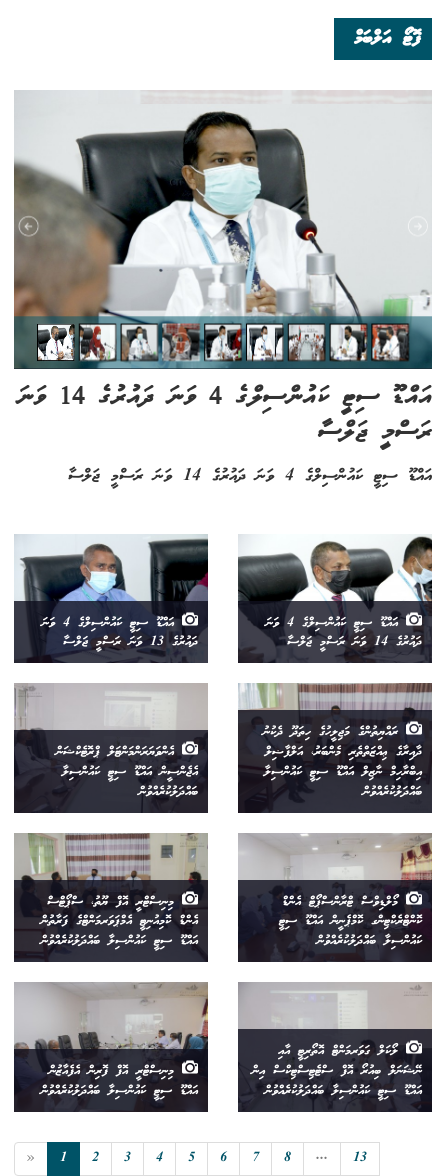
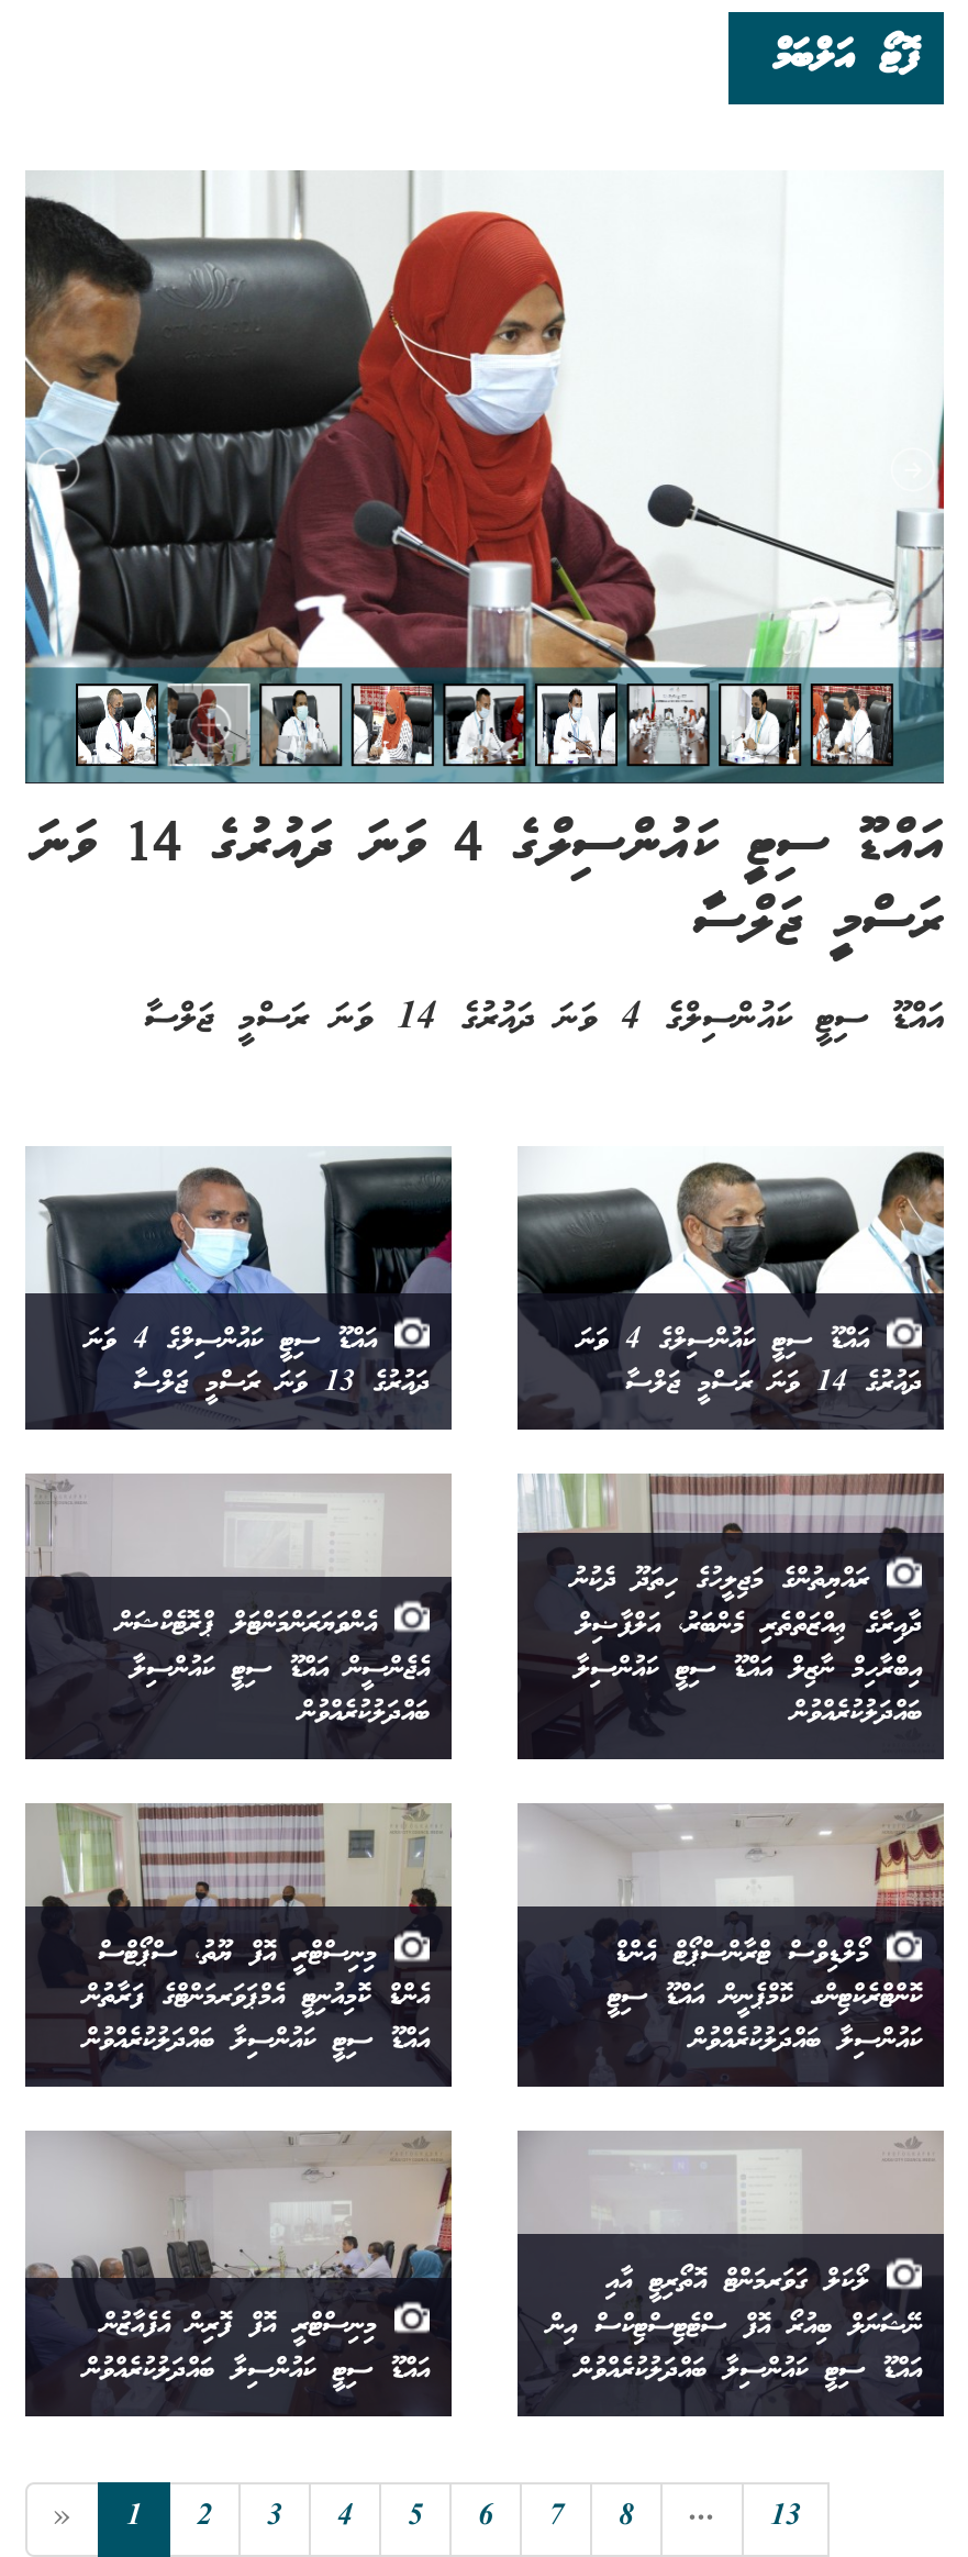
- [image]
+ [image]
